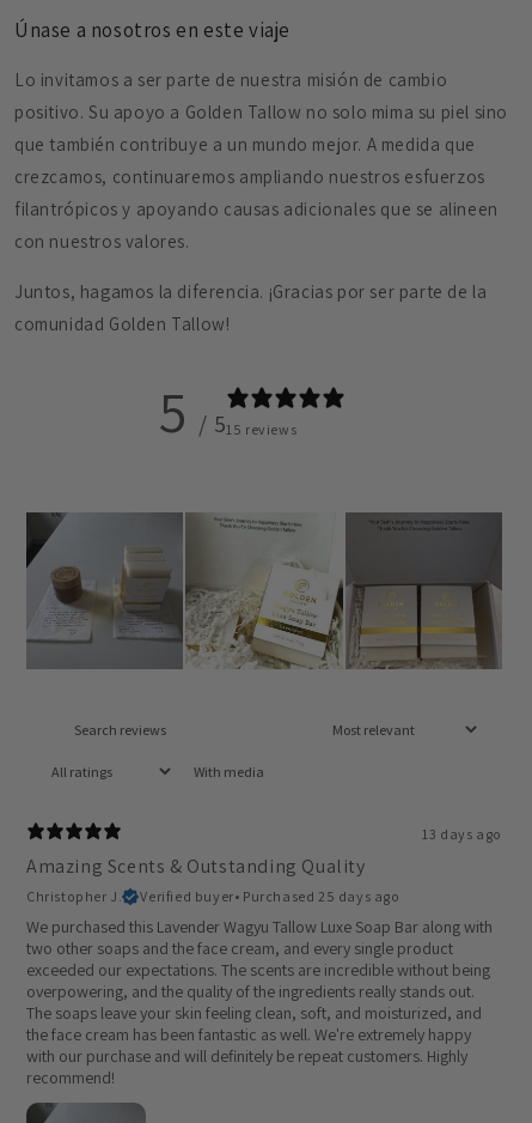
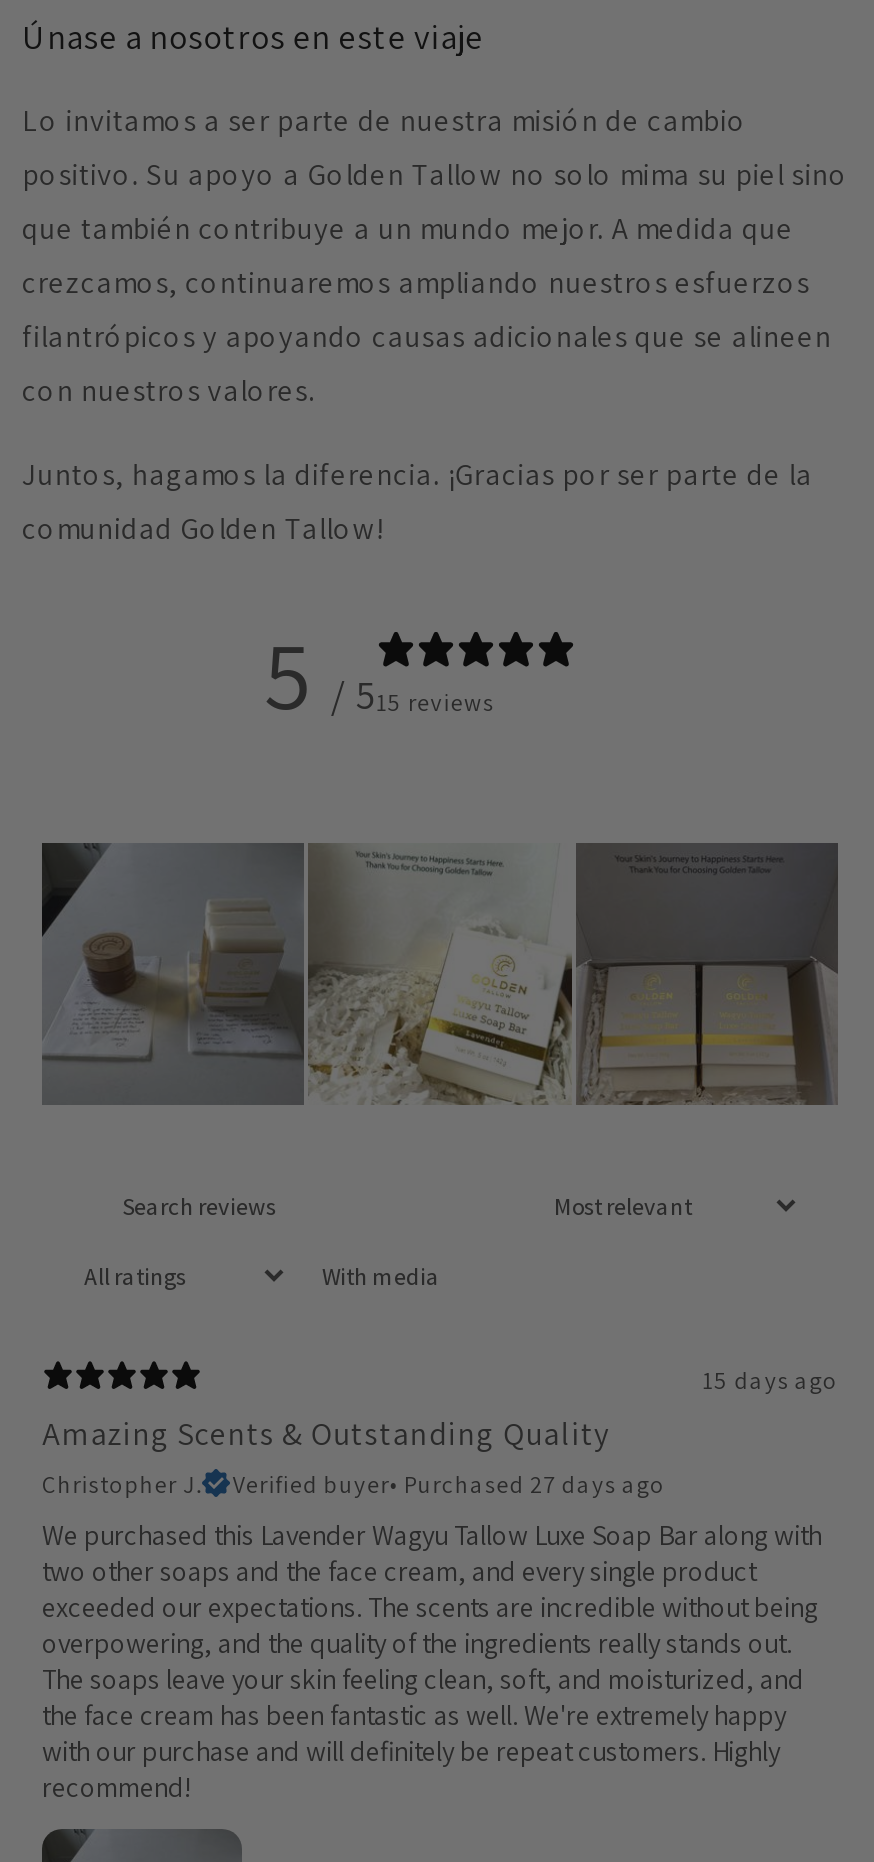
- 13 days ago
+ 15 days ago

- Verified buyer• Purchased 25 days ago
+ Verified buyer• Purchased 27 days ago
